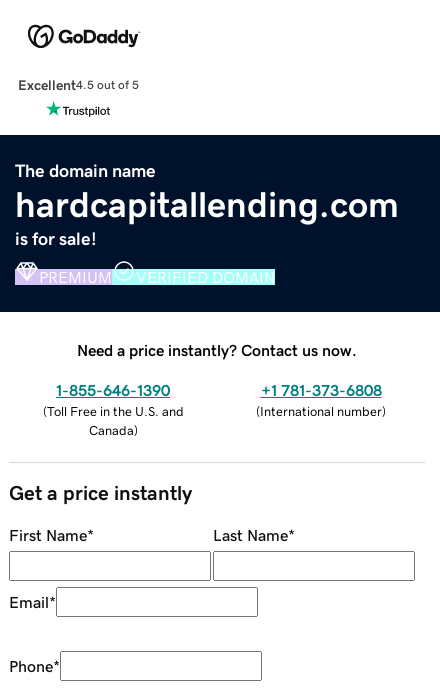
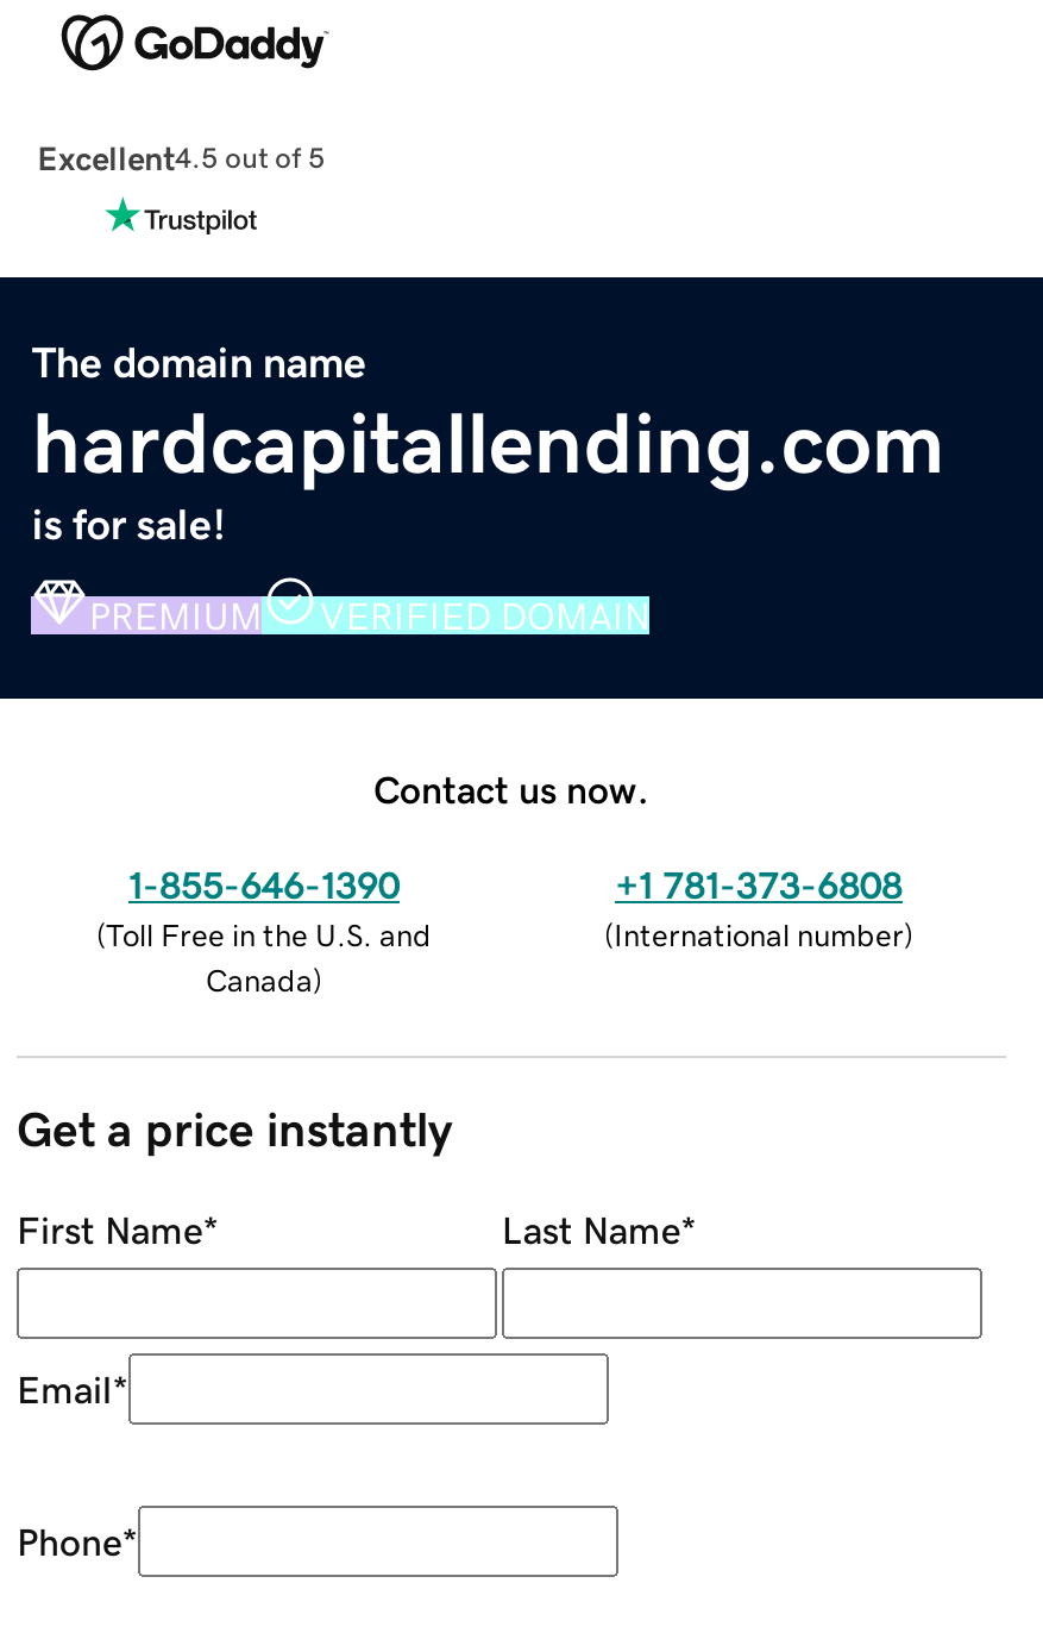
- Need a price instantly? Contact us now.
+ Contact us now.
